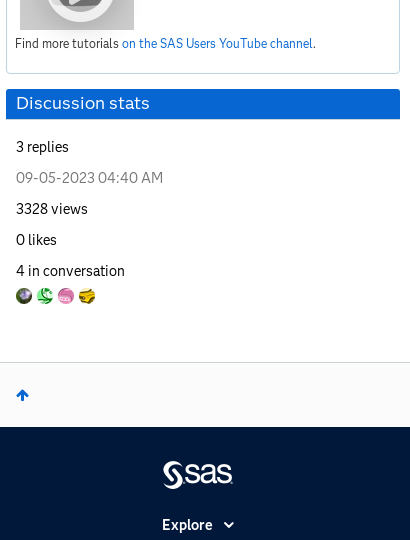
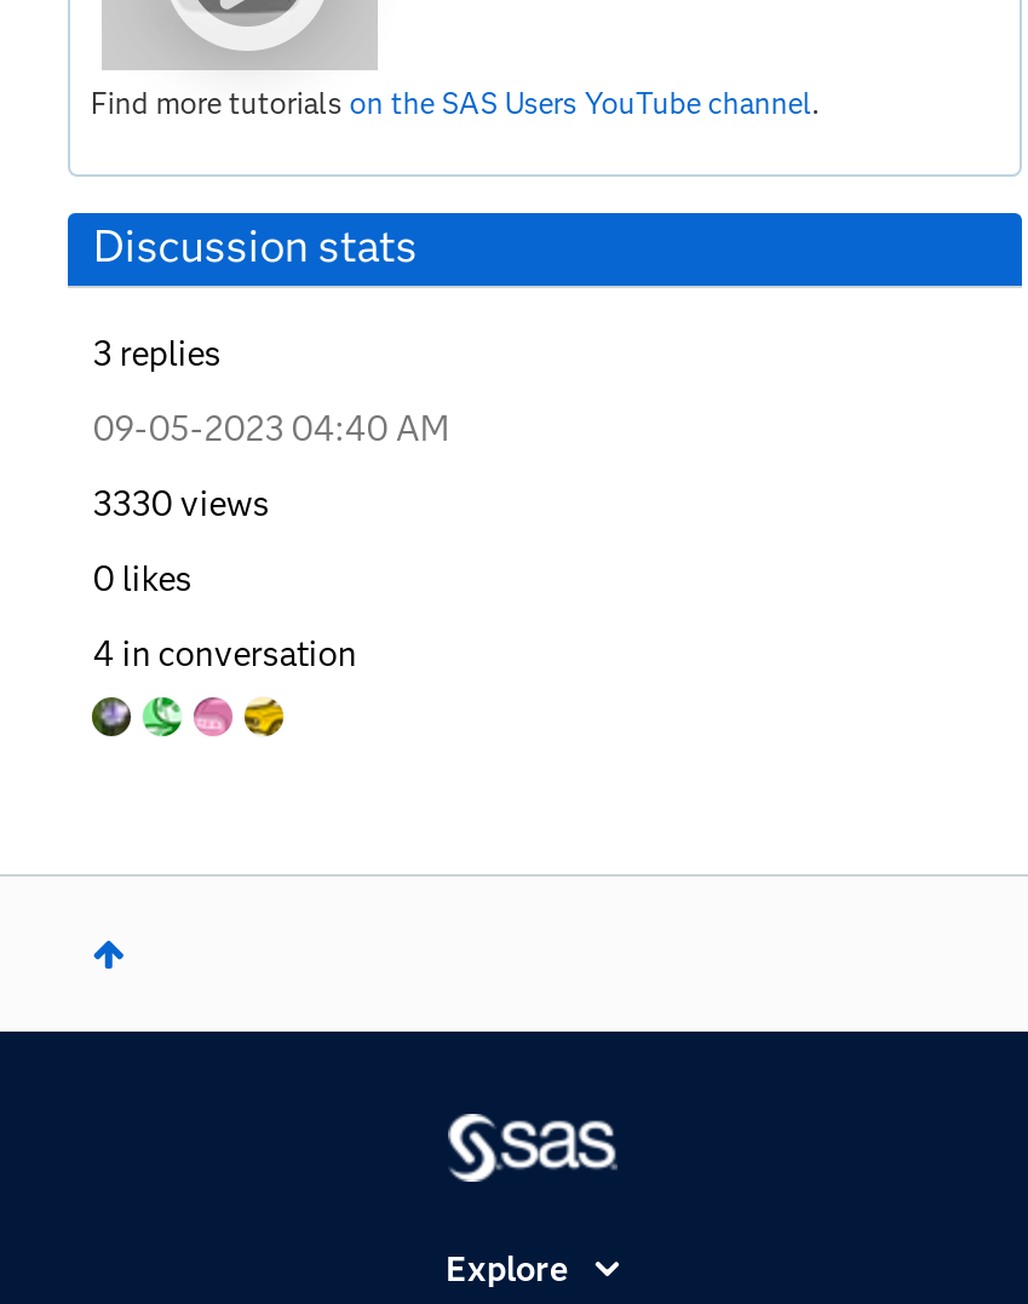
- 3328 views
+ 3330 views
